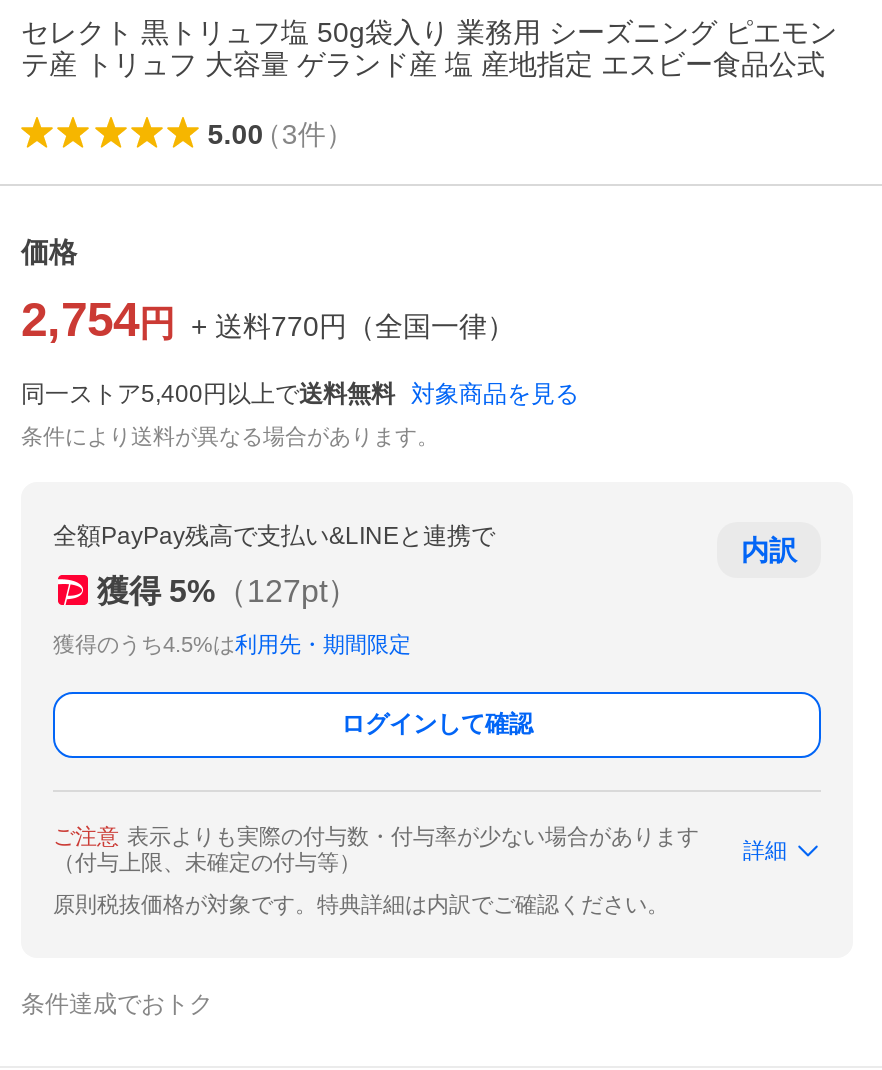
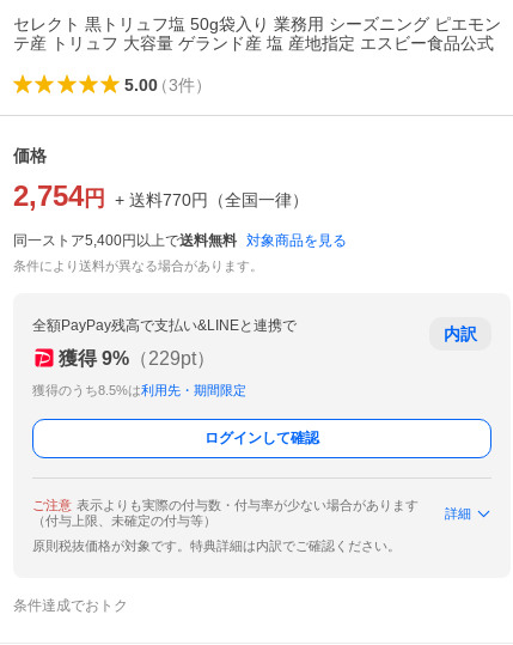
- 獲得 5%（127pt）
+ 獲得 9%（229pt）

- 獲得のうち4.5%は利用先・期間限定
+ 獲得のうち8.5%は利用先・期間限定
